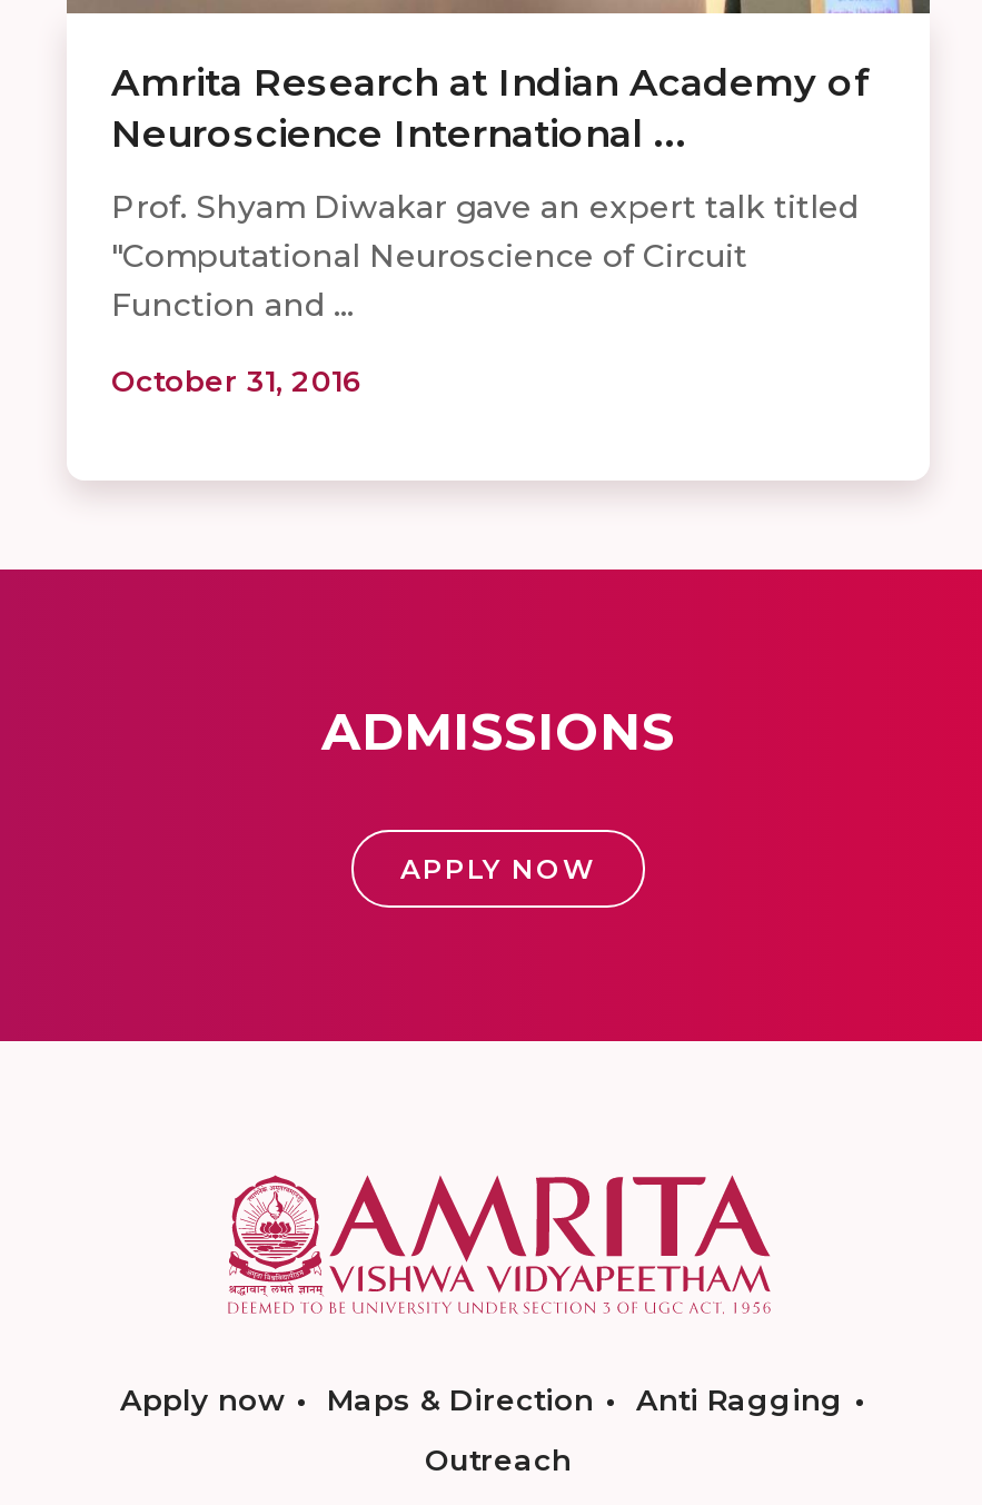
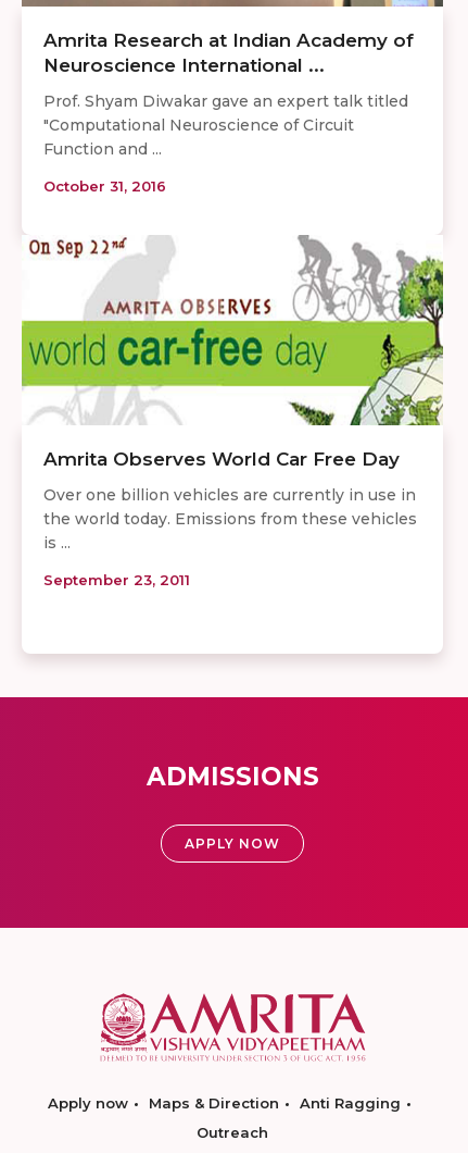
+ [image]
+ Amrita Observes World Car Free Day
+ Over one billion vehicles are currently in use in
+ the world today. Emissions from these vehicles
+ is ...
+ September 23, 2011
